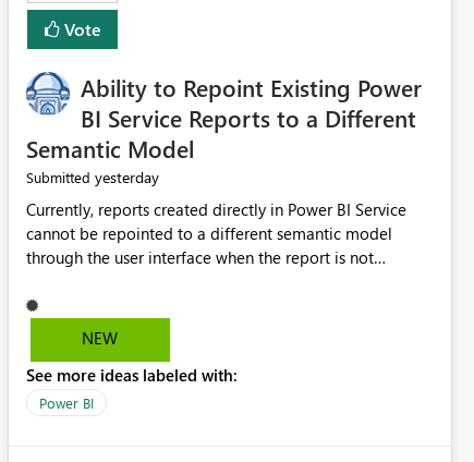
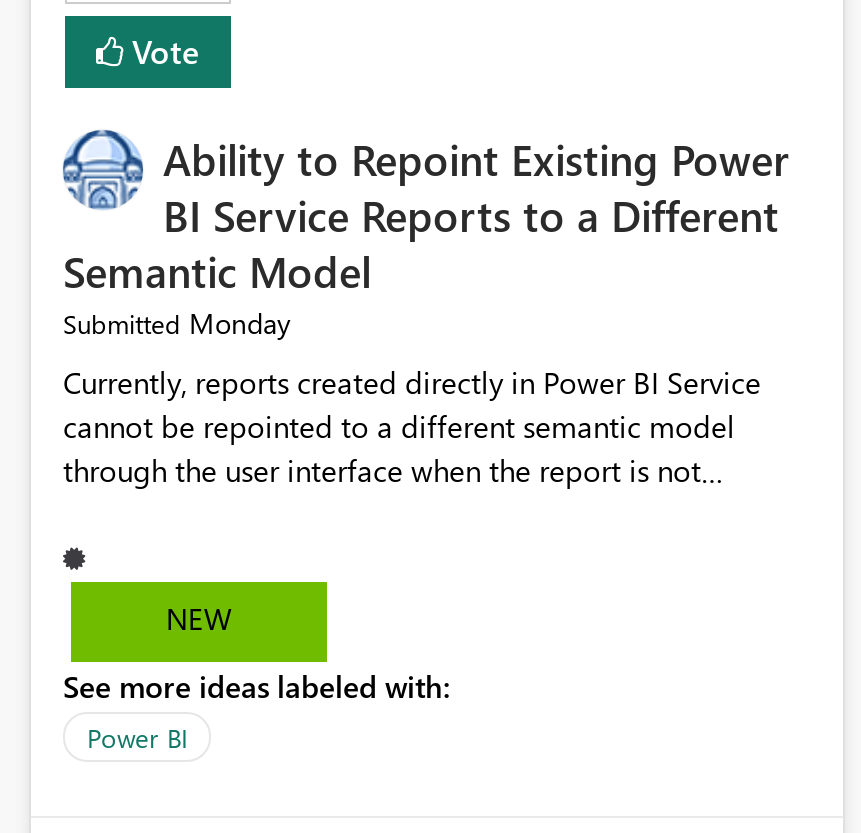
- Submitted yesterday
+ Submitted Monday
